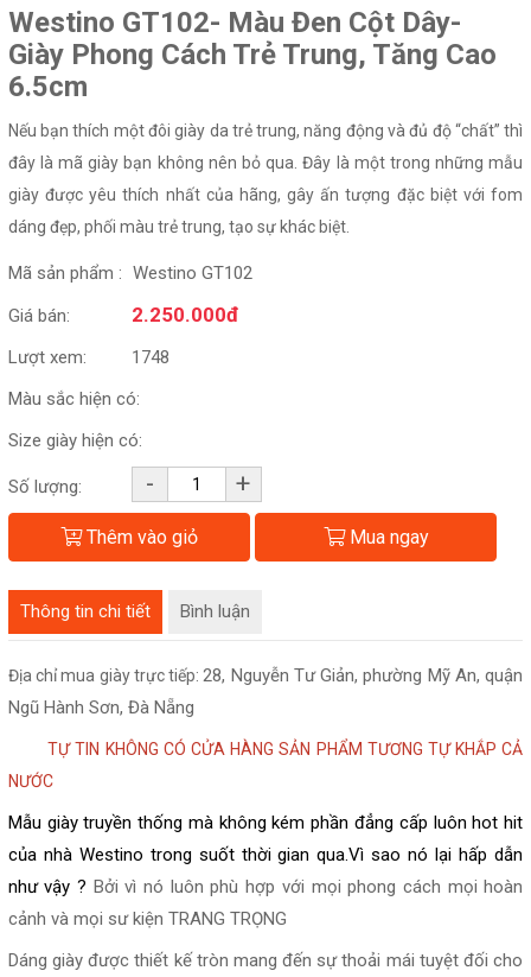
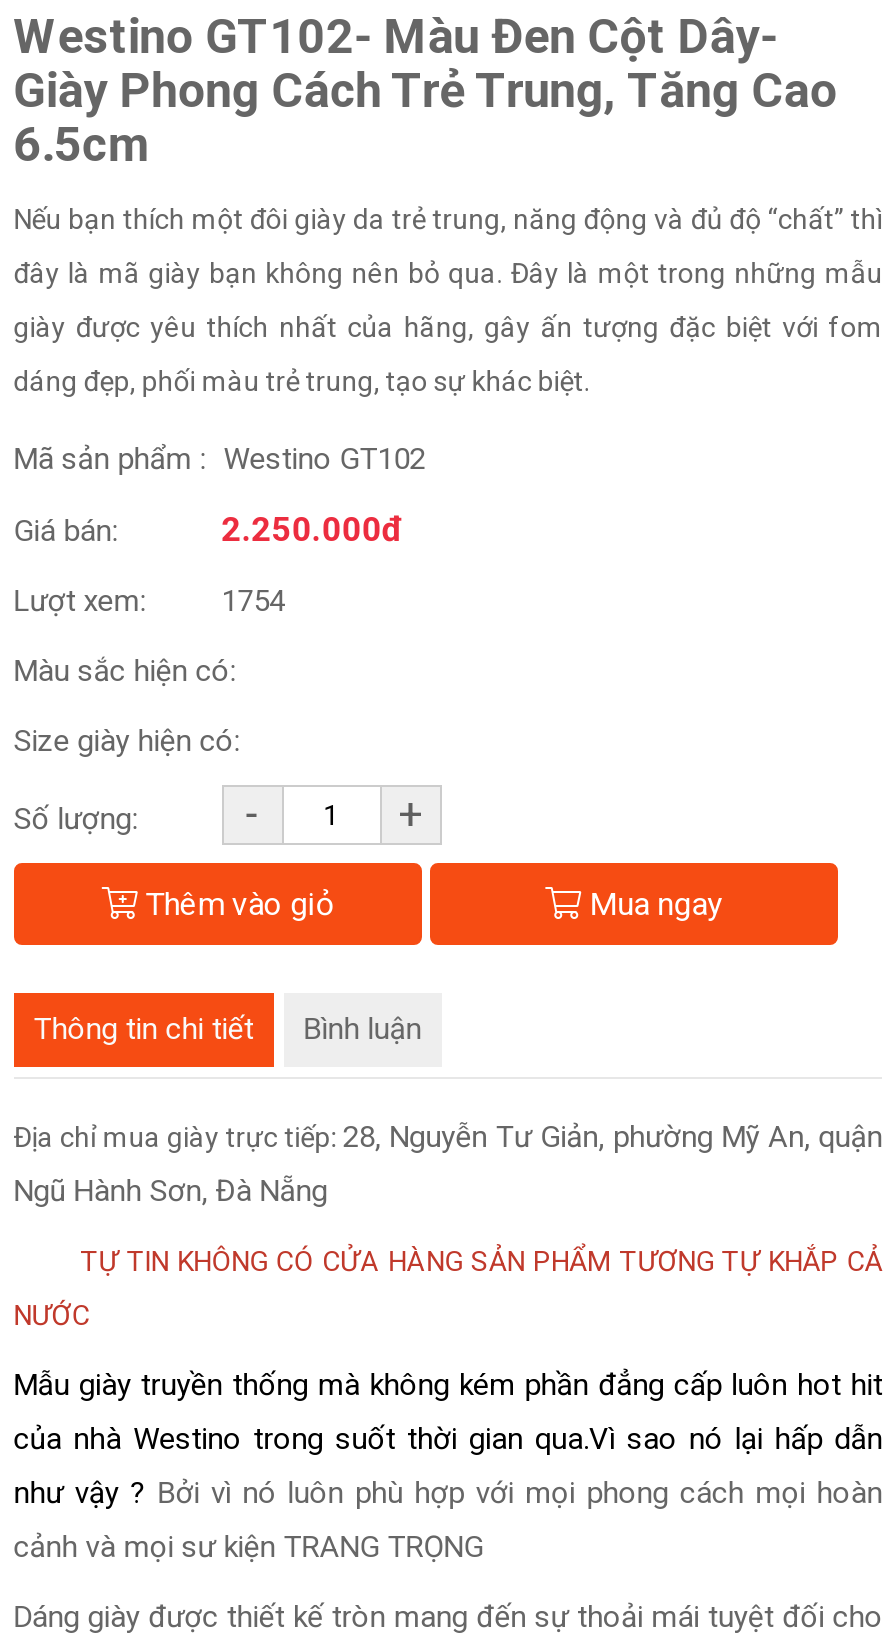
- 1748
+ 1754
